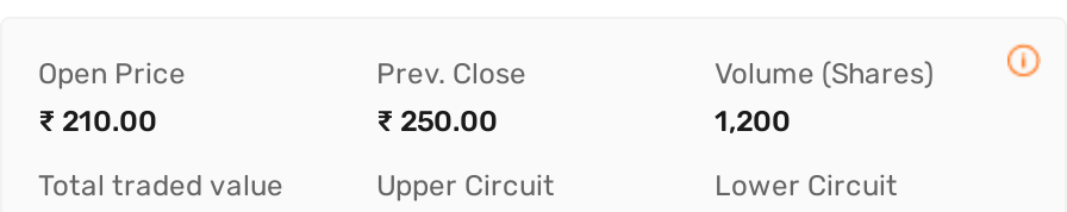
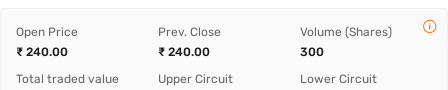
- ₹ 210.00
+ ₹ 240.00

- ₹ 250.00
+ ₹ 240.00

- 1,200
+ 300
